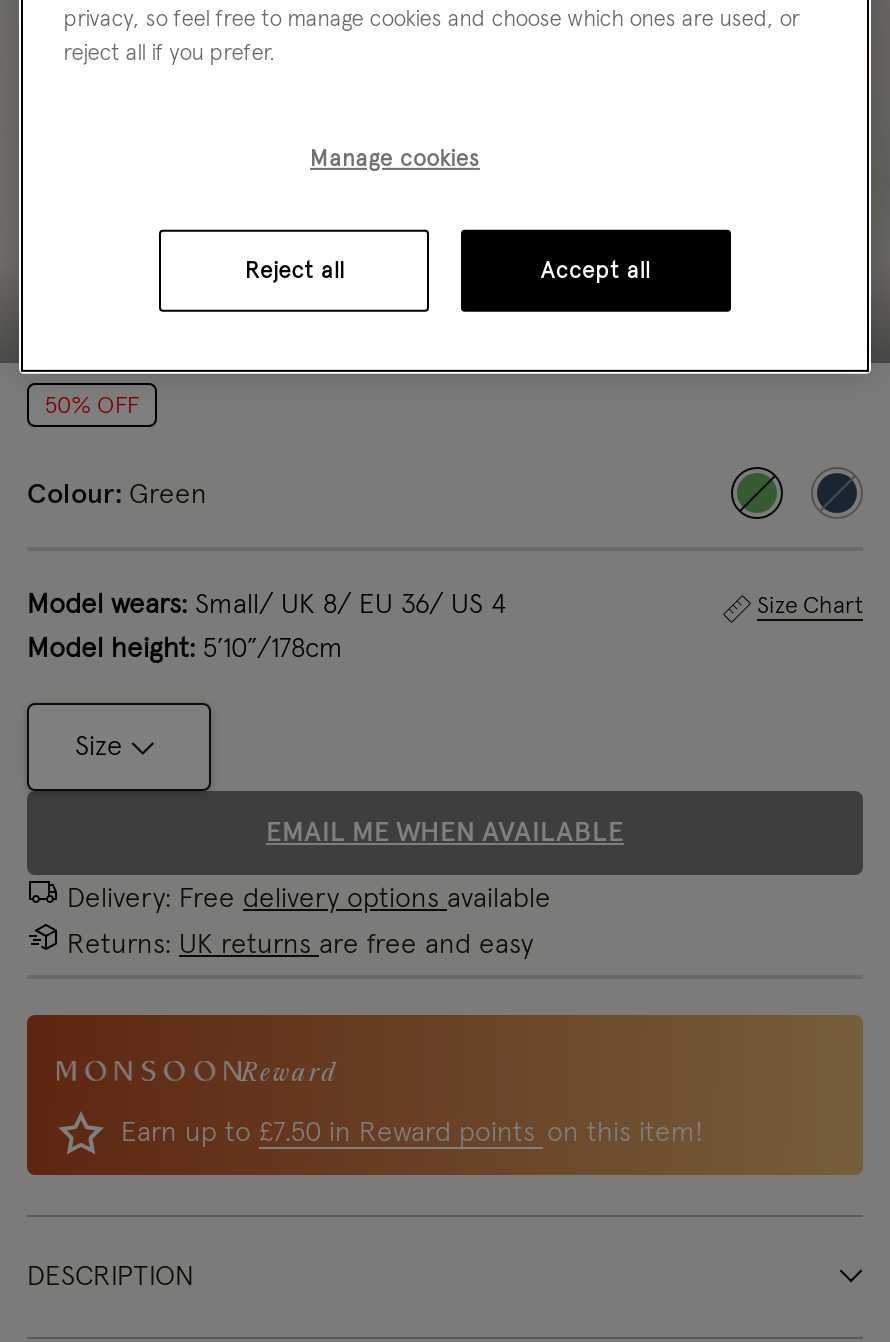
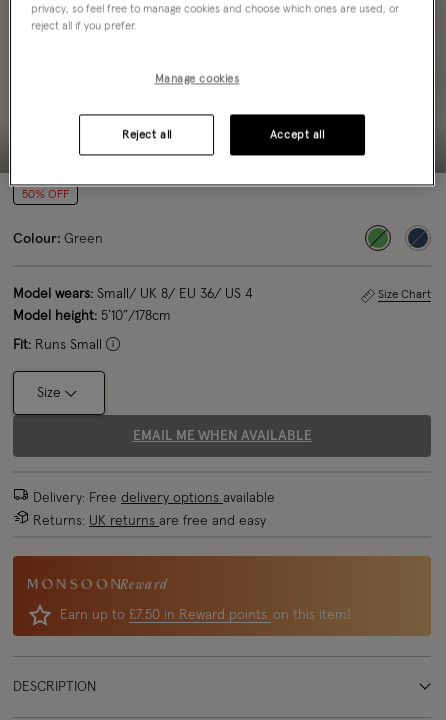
+ Fit: Runs Small
